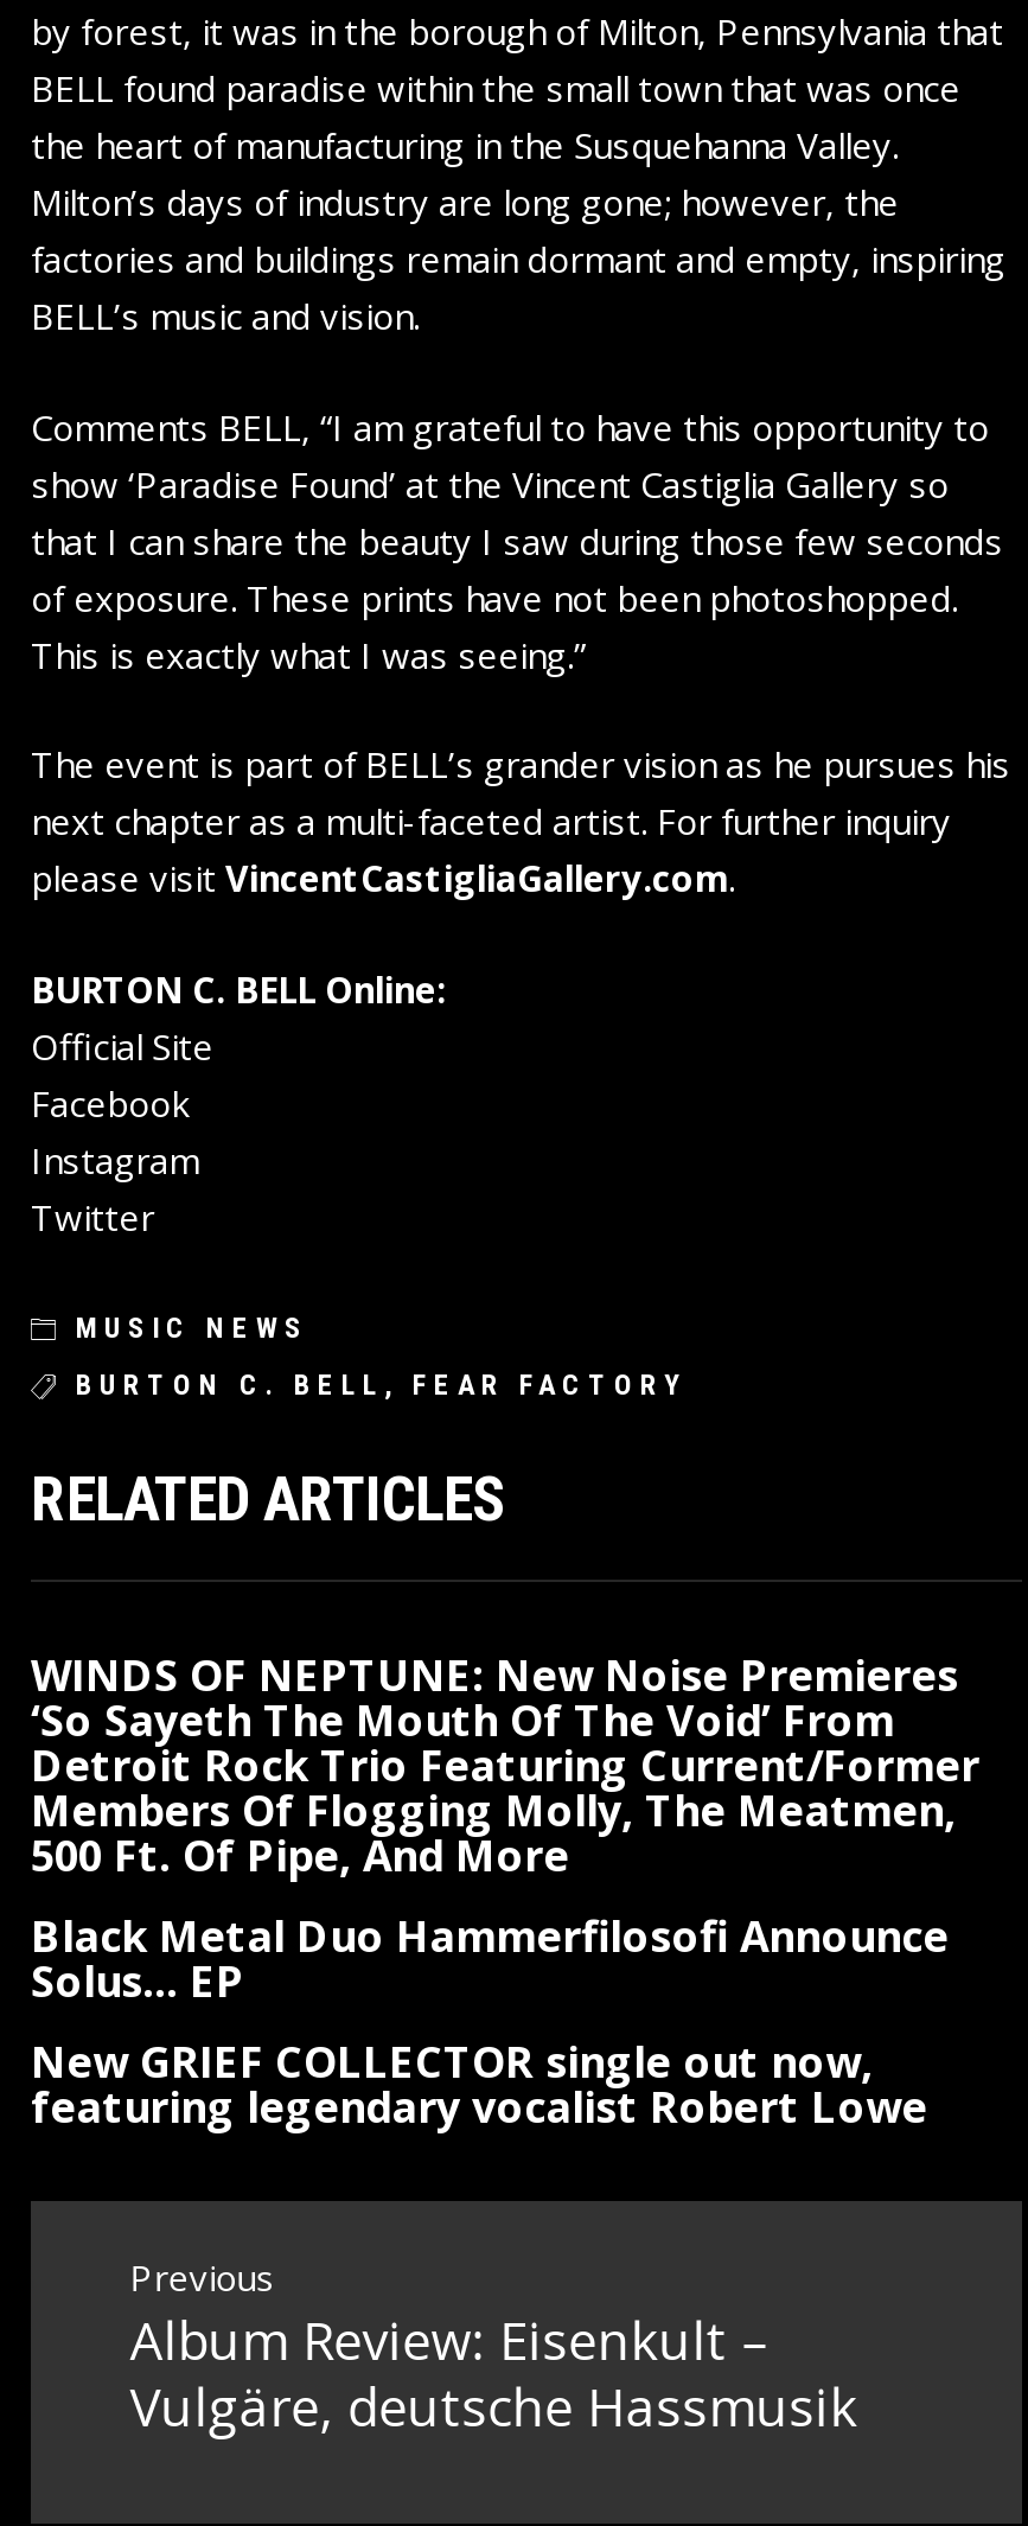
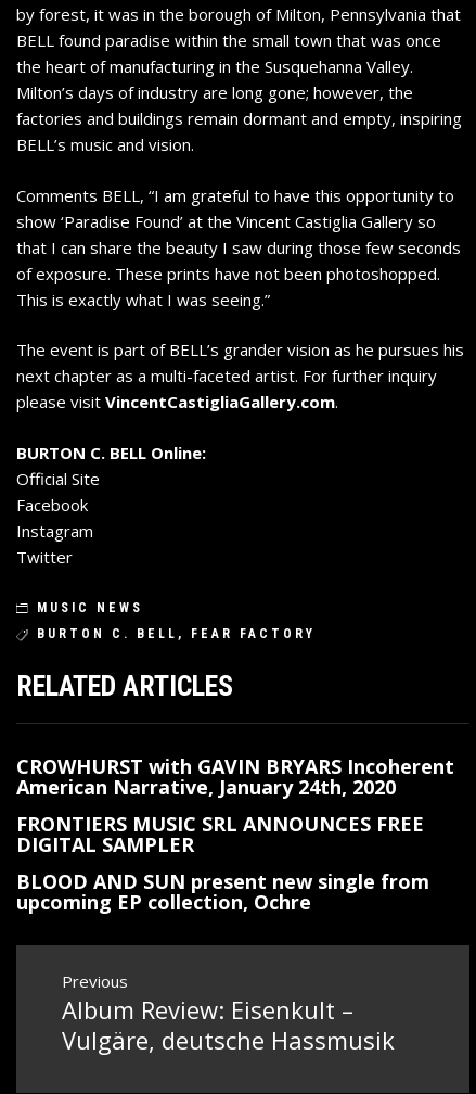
- WINDS OF NEPTUNE: New Noise Premieres
- ‘So Sayeth The Mouth Of The Void’ From
- Detroit Rock Trio Featuring Current/Former
- Members Of Flogging Molly, The Meatmen,
- 500 Ft. Of Pipe, And More
- Black Metal Duo Hammerfilosofi Announce
- Solus… EP
- New GRIEF COLLECTOR single out now,
- featuring legendary vocalist Robert Lowe
+ CROWHURST with GAVIN BRYARS Incoherent
+ American Narrative, January 24th, 2020
+ FRONTIERS MUSIC SRL ANNOUNCES FREE
+ DIGITAL SAMPLER
+ BLOOD AND SUN present new single from
+ upcoming EP collection, Ochre
